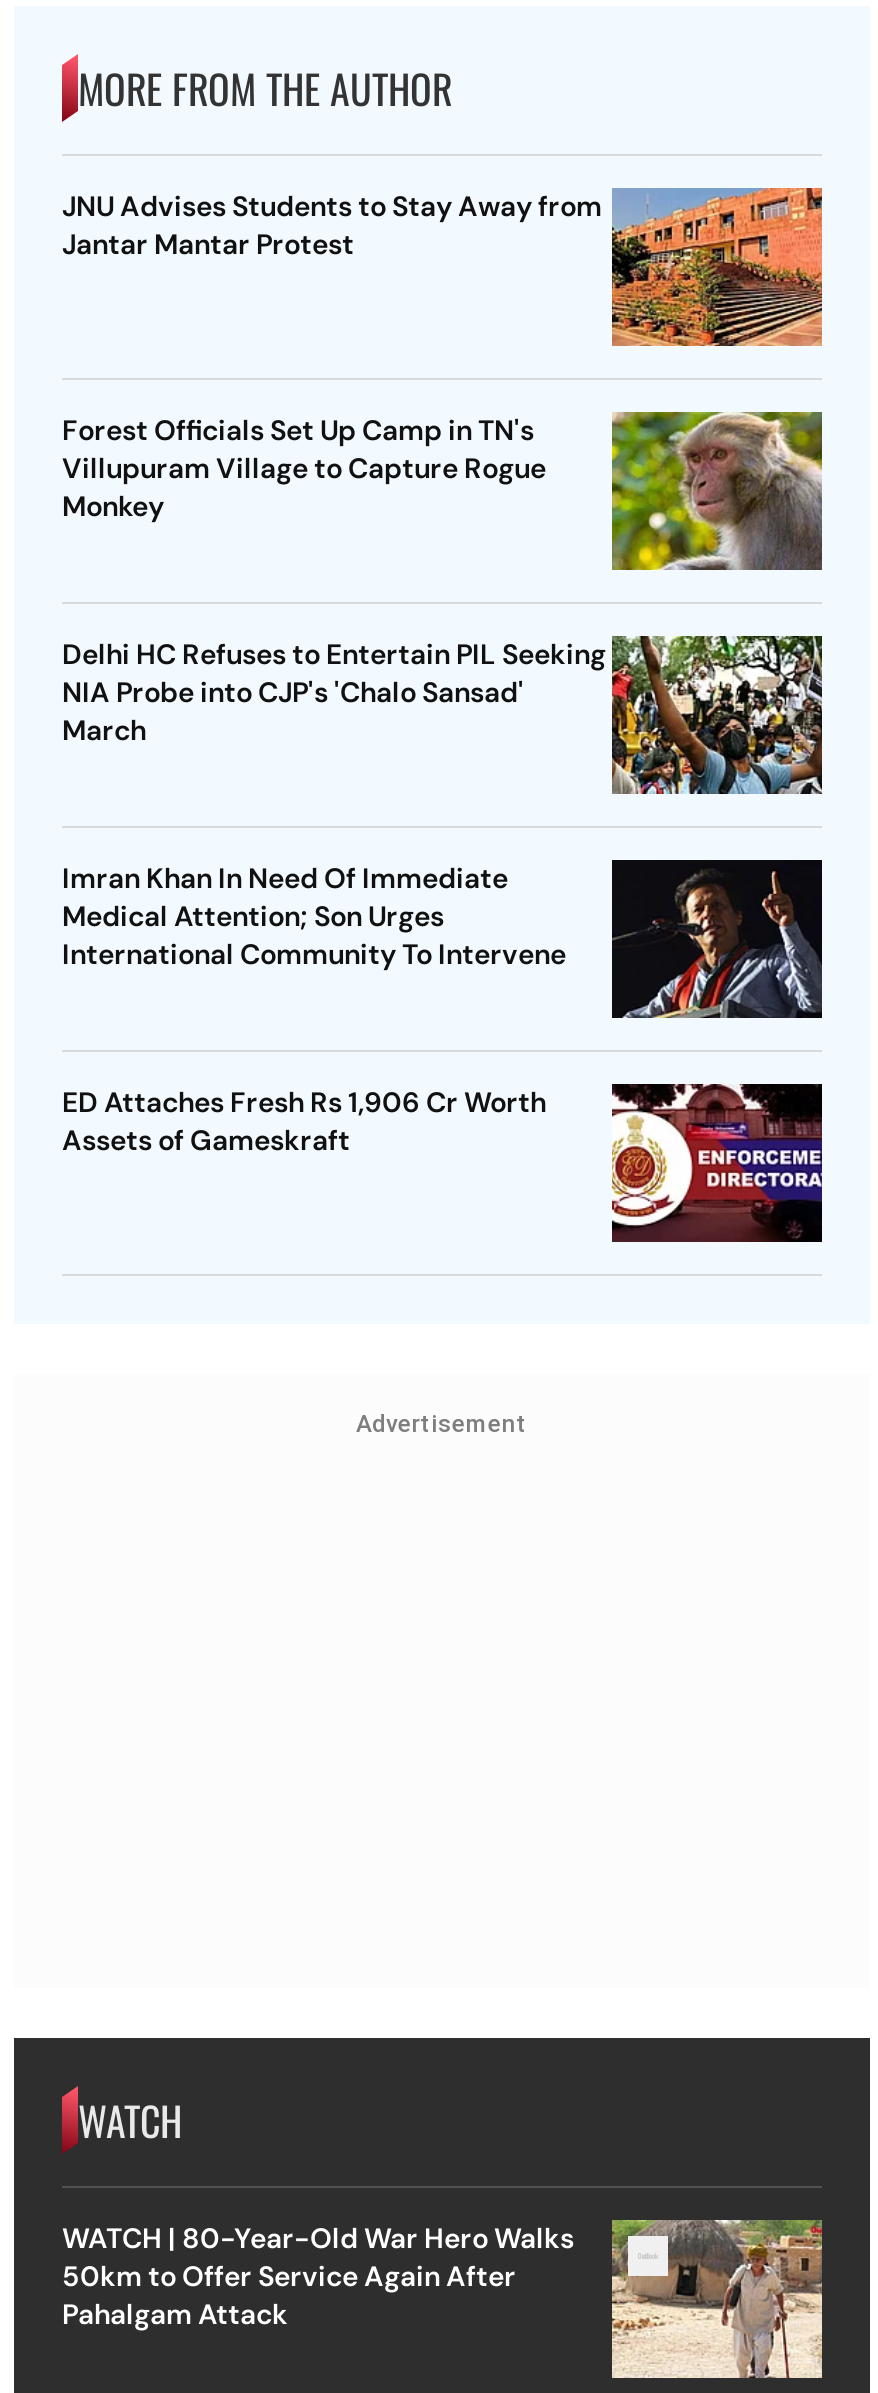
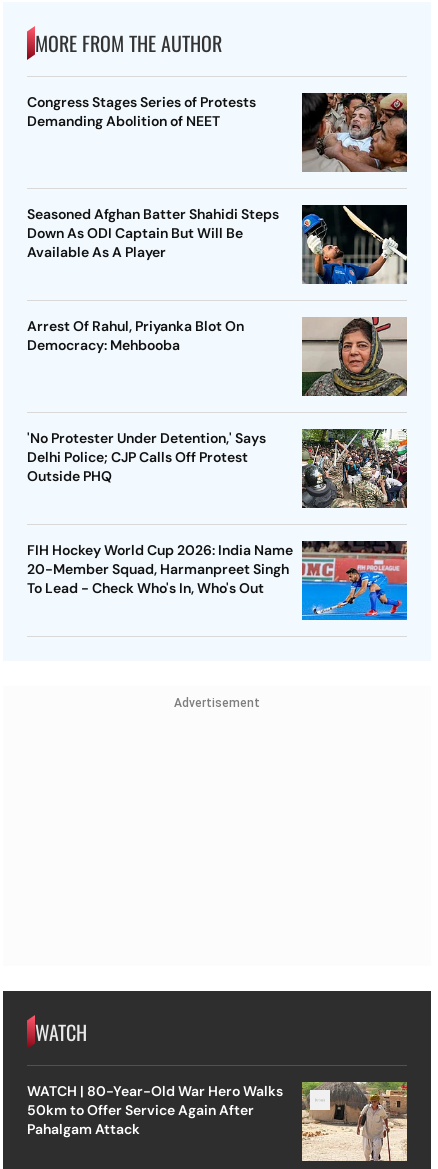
- JNU Advises Students to Stay Away from
- Jantar Mantar Protest
+ Congress Stages Series of Protests
+ Demanding Abolition of NEET

- [image]
+ [image]

- [image]
- Forest Officials Set Up Camp in TN's
- Villupuram Village to Capture Rogue
- Monkey
+ [image]
+ Seasoned Afghan Batter Shahidi Steps
+ Down As ODI Captain But Will Be
+ Available As A Player

- Delhi HC Refuses to Entertain PIL Seeking
- NIA Probe into CJP's 'Chalo Sansad'
- March
+ Arrest Of Rahul, Priyanka Blot On
+ Democracy: Mehbooba

- [image]
+ [image]

- [image]
- Imran Khan In Need Of Immediate
- Medical Attention; Son Urges
- International Community To Intervene
+ [image]
+ 'No Protester Under Detention,' Says
+ Delhi Police; CJP Calls Off Protest
+ Outside PHQ

- [image]
- ED Attaches Fresh Rs 1,906 Cr Worth
- Assets of Gameskraft
+ [image]
+ FIH Hockey World Cup 2026: India Name
+ 20-Member Squad, Harmanpreet Singh
+ To Lead - Check Who's In, Who's Out
